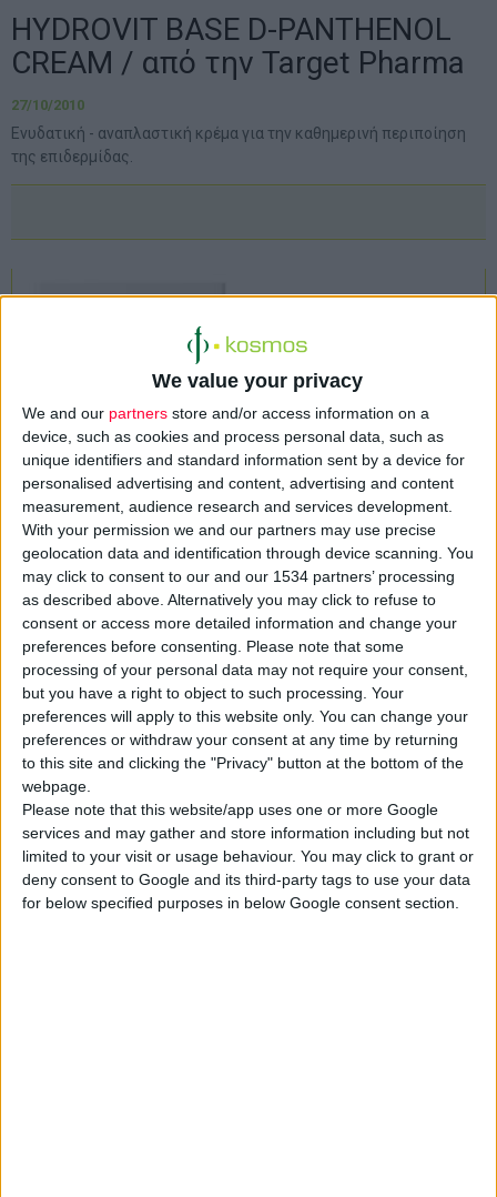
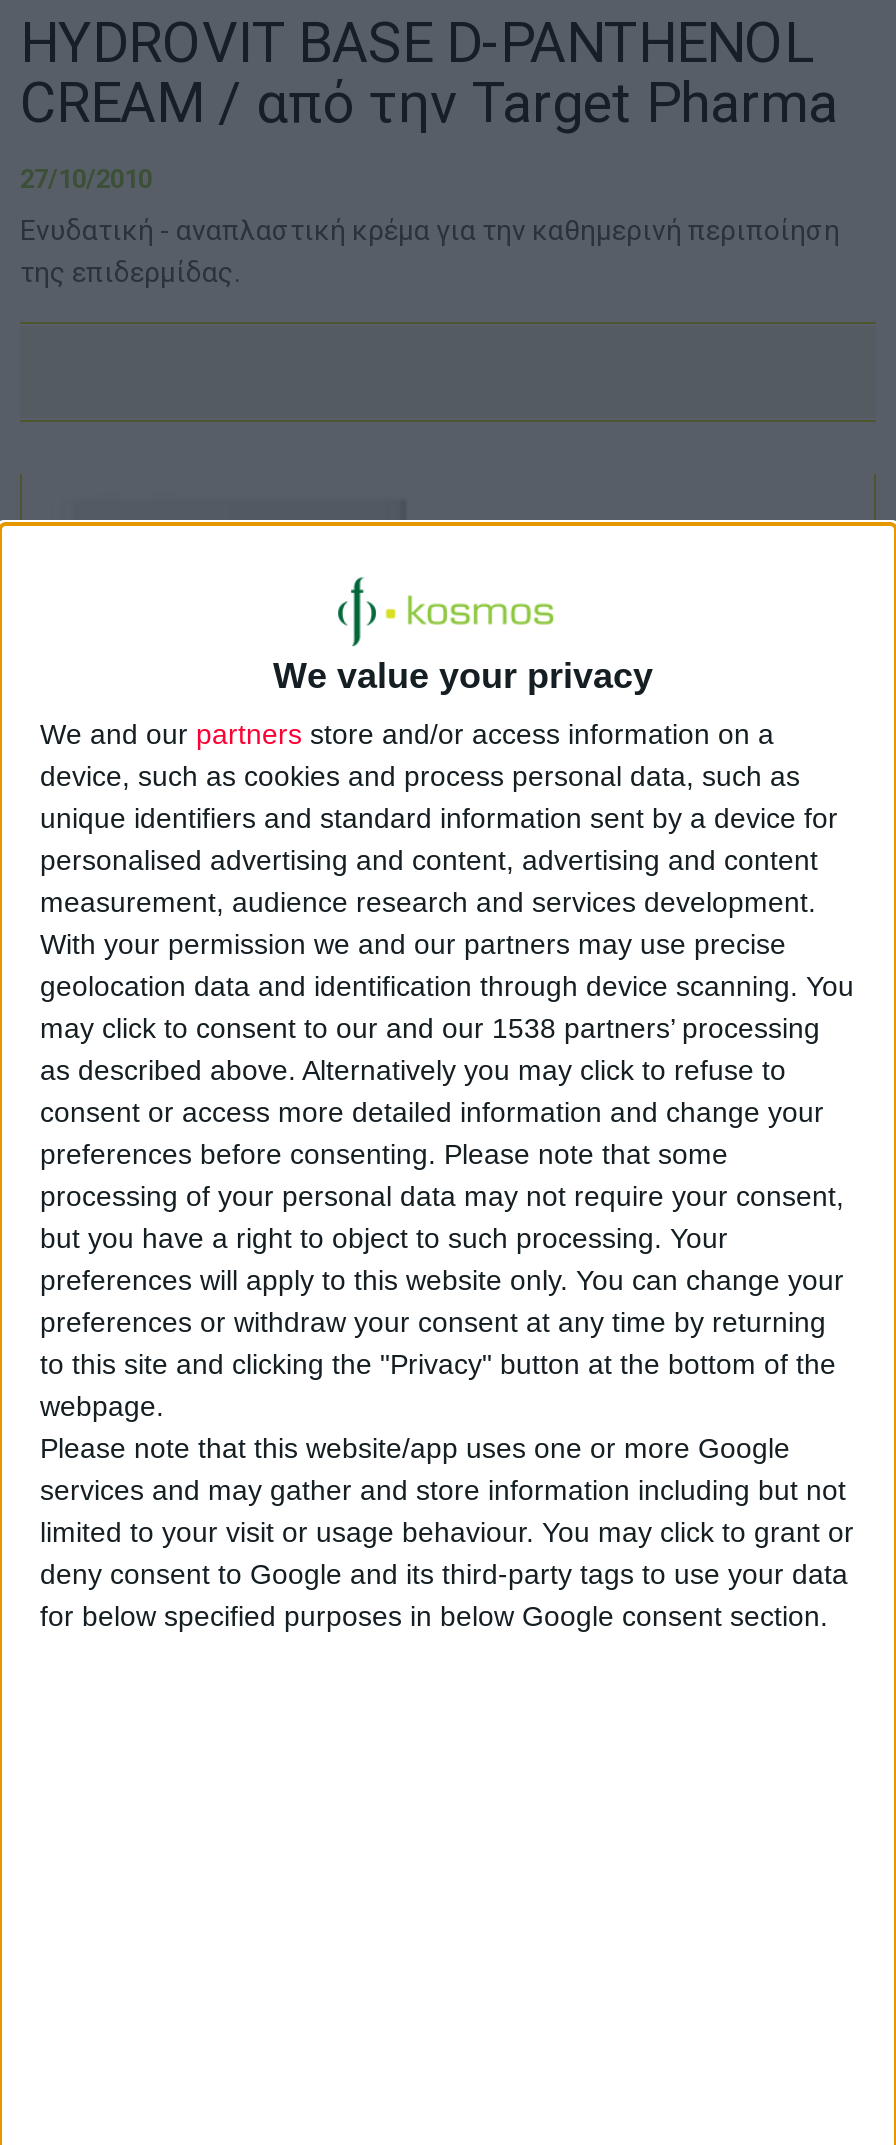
- may click to consent to our and our 1534 partners’ processing
+ may click to consent to our and our 1538 partners’ processing
